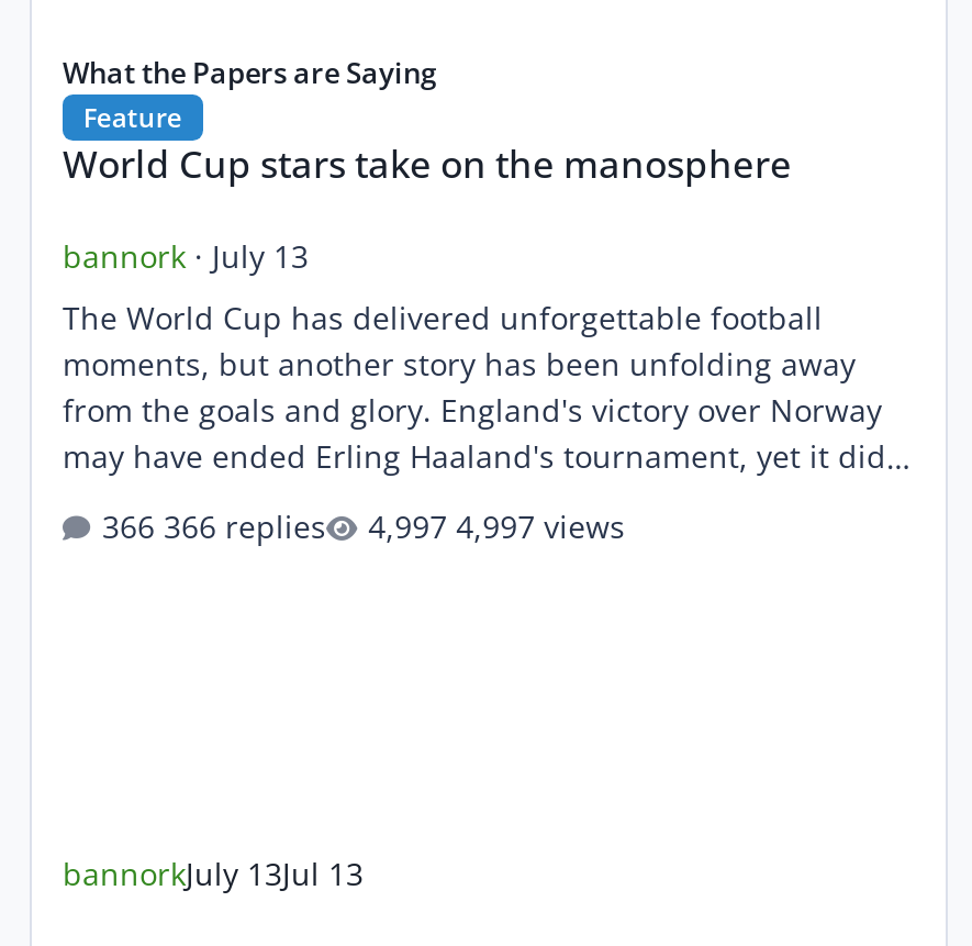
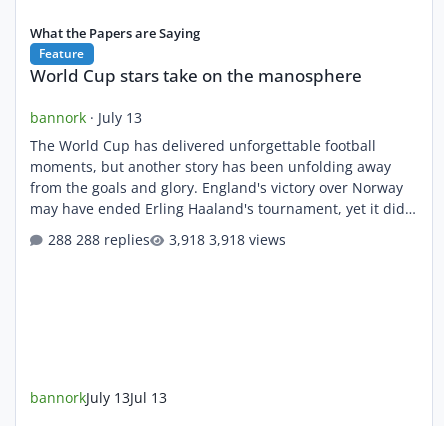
- 366 replies
+ 288 replies

- 4,997 views
+ 3,918 views
